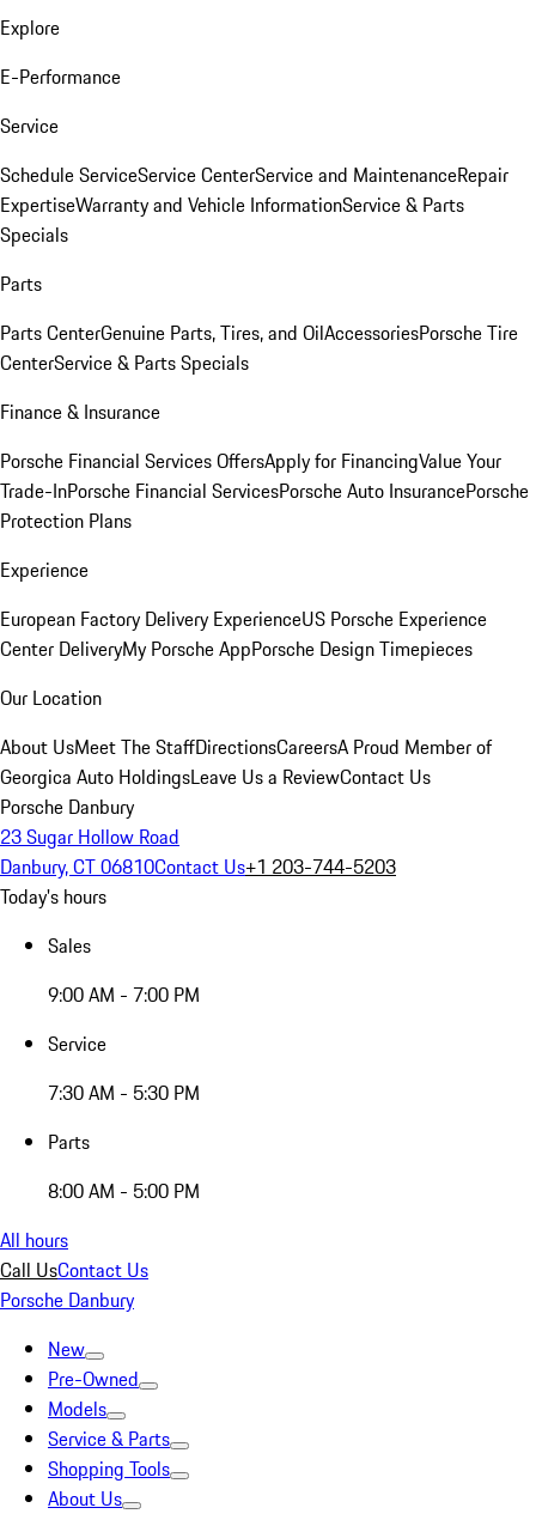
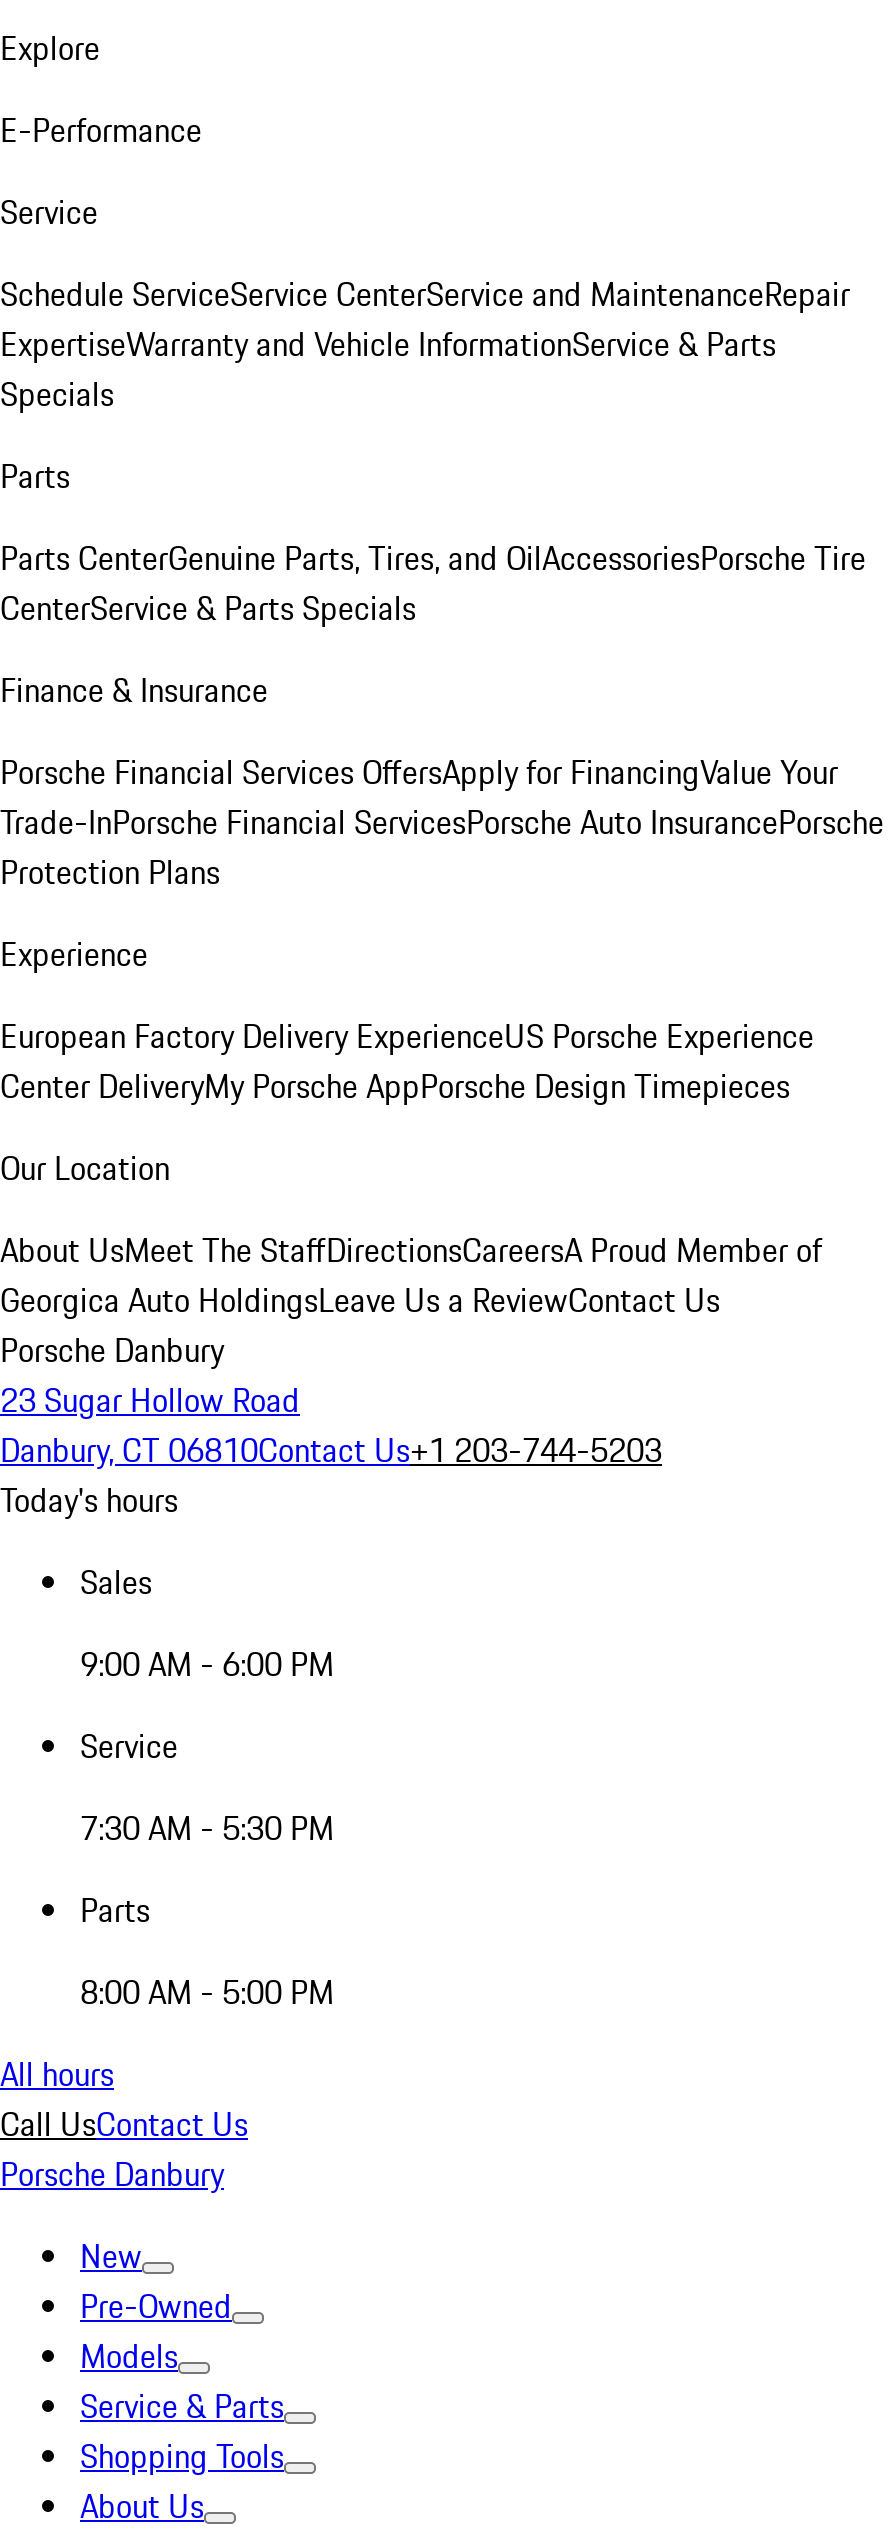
- 9:00 AM - 7:00 PM
+ 9:00 AM - 6:00 PM
